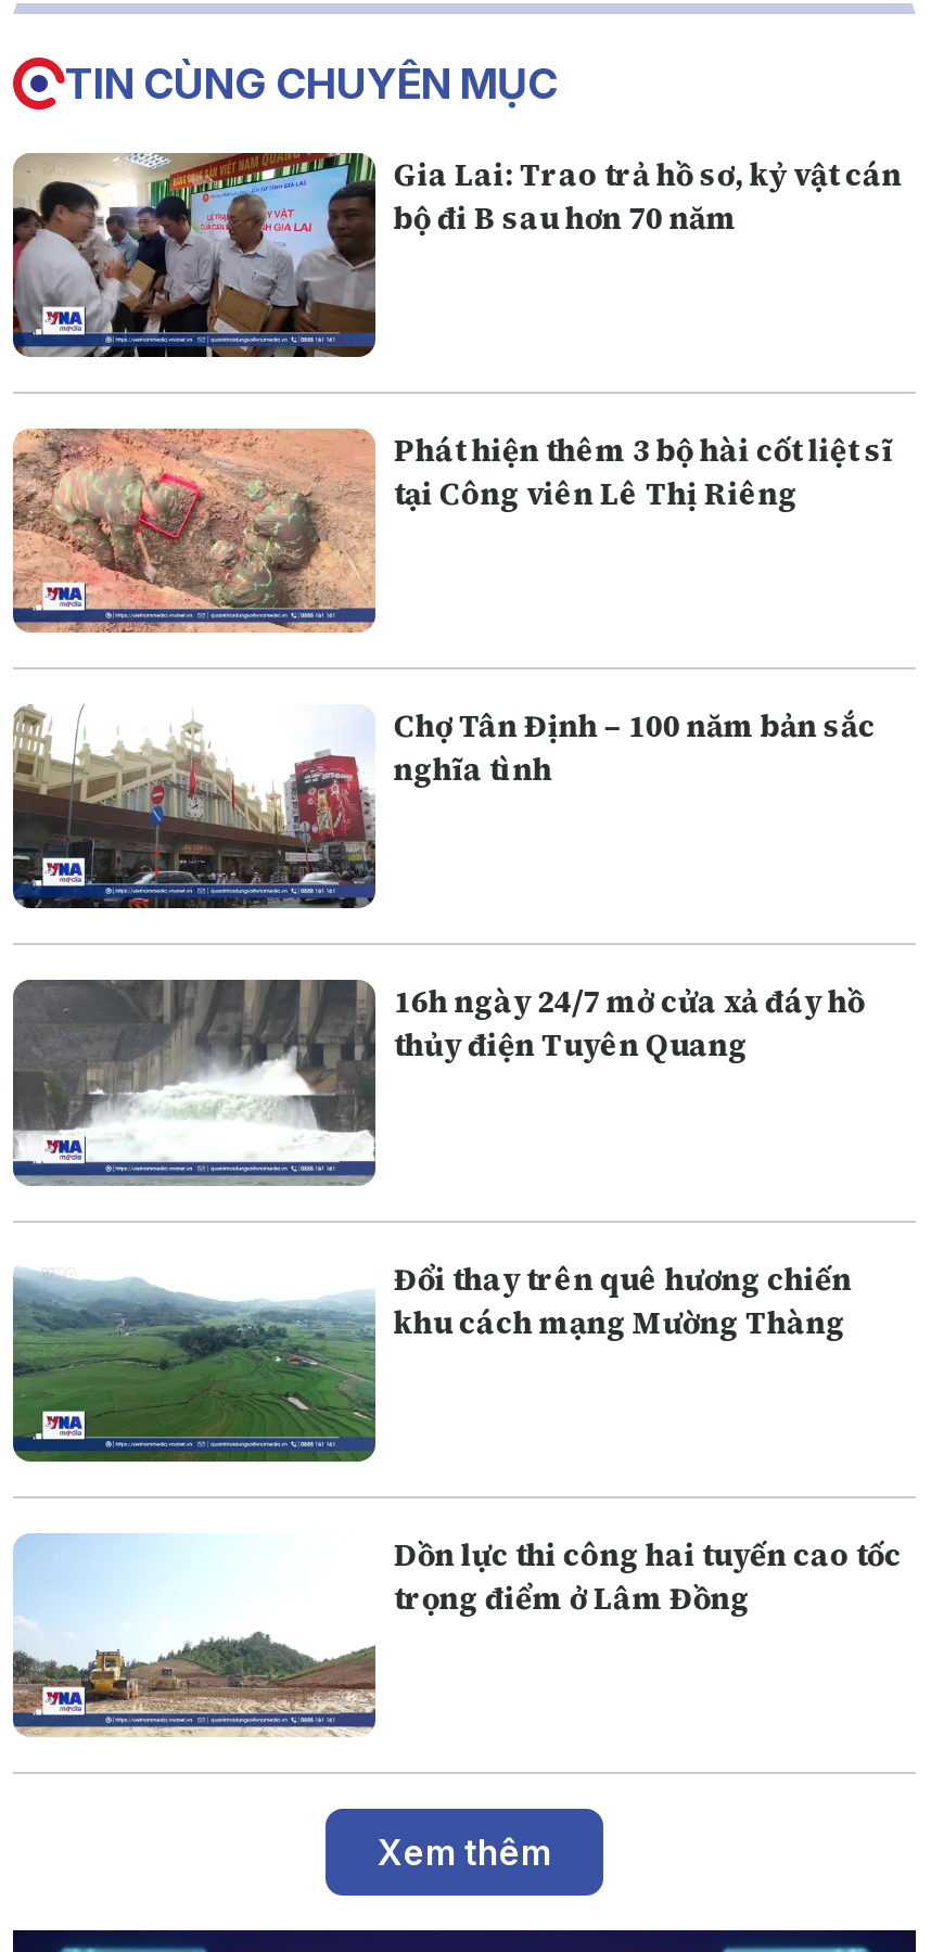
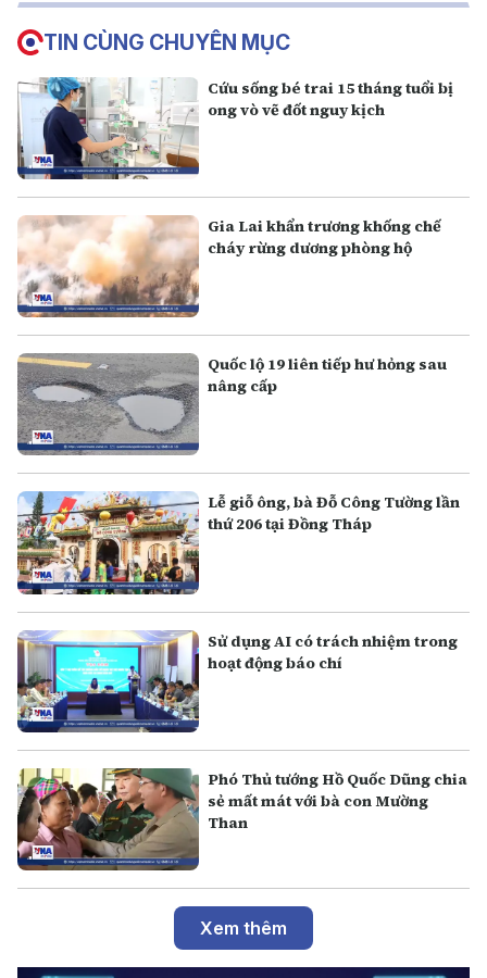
- [image]
- Gia Lai: Trao trả hồ sơ, kỷ vật cán
- bộ đi B sau hơn 70 năm
+ [image]
+ Cứu sống bé trai 15 tháng tuổi bị
+ ong vò vẽ đốt nguy kịch

- [image]
- Phát hiện thêm 3 bộ hài cốt liệt sĩ
- tại Công viên Lê Thị Riêng
+ [image]
+ Gia Lai khẩn trương khống chế
+ cháy rừng dương phòng hộ

- [image]
- Chợ Tân Định – 100 năm bản sắc
- nghĩa tình
+ [image]
+ Quốc lộ 19 liên tiếp hư hỏng sau
+ nâng cấp

- [image]
- 16h ngày 24/7 mở cửa xả đáy hồ
- thủy điện Tuyên Quang
+ [image]
+ Lễ giỗ ông, bà Đỗ Công Tường lần
+ thứ 206 tại Đồng Tháp

- [image]
- Đổi thay trên quê hương chiến
- khu cách mạng Mường Thàng
+ [image]
+ Sử dụng AI có trách nhiệm trong
+ hoạt động báo chí

- [image]
- Dồn lực thi công hai tuyến cao tốc
- trọng điểm ở Lâm Đồng
+ [image]
+ Phó Thủ tướng Hồ Quốc Dũng chia
+ sẻ mất mát với bà con Mường
+ Than
